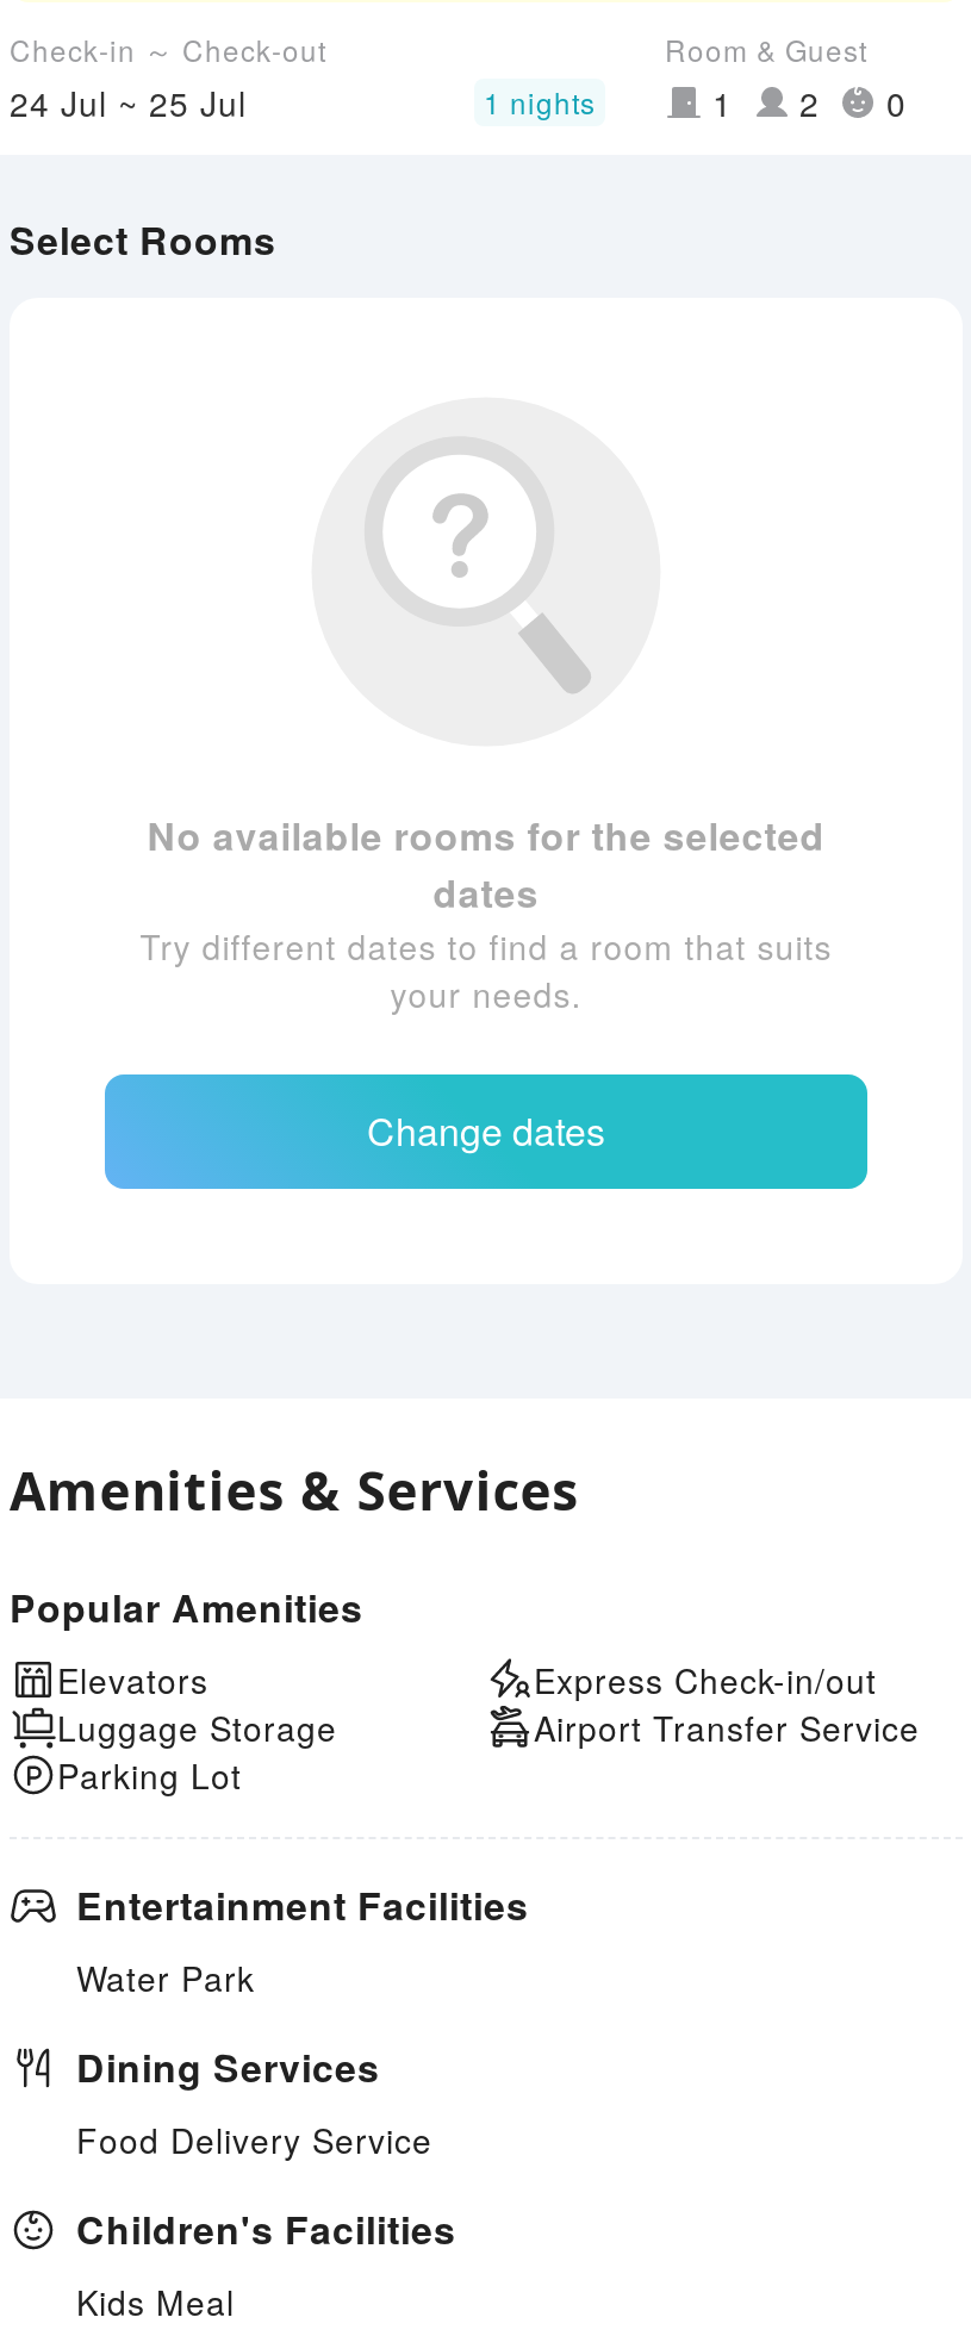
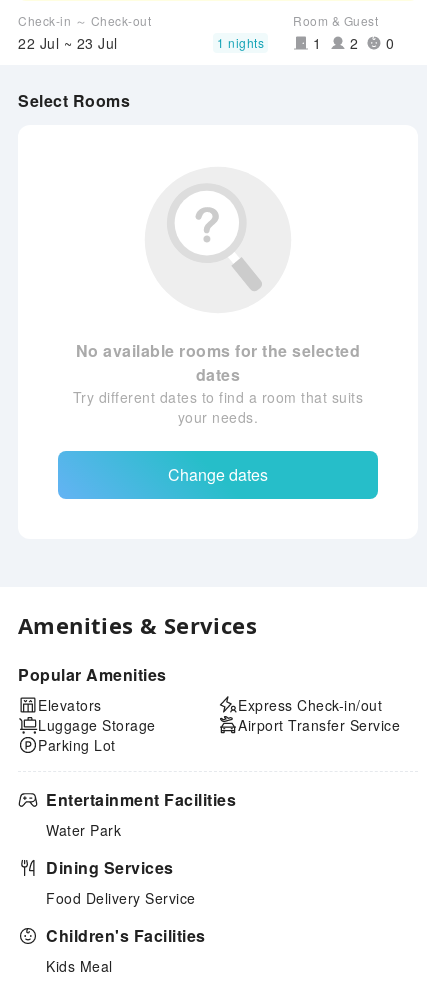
- 24 Jul ~ 25 Jul
+ 22 Jul ~ 23 Jul
